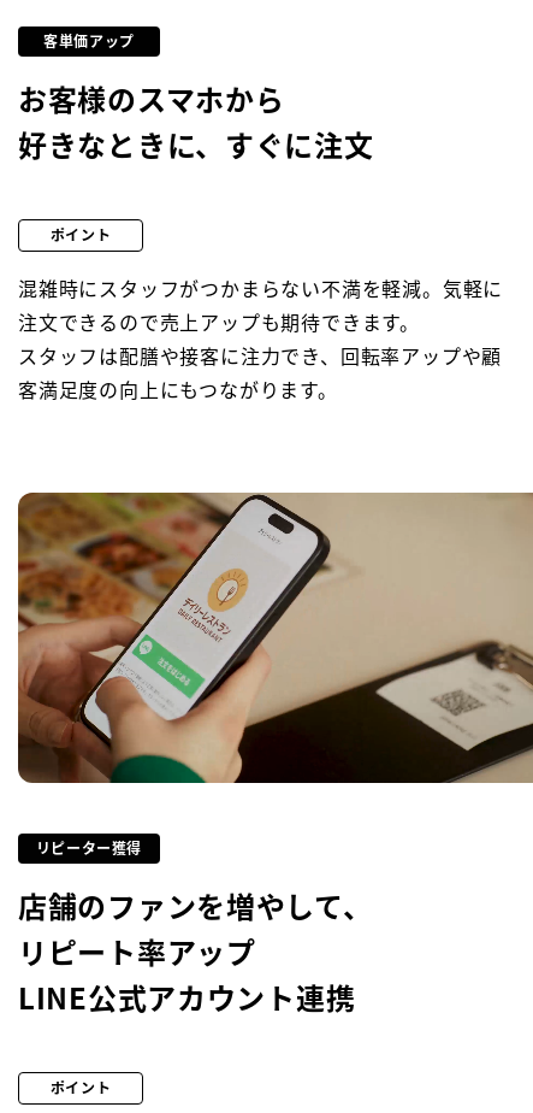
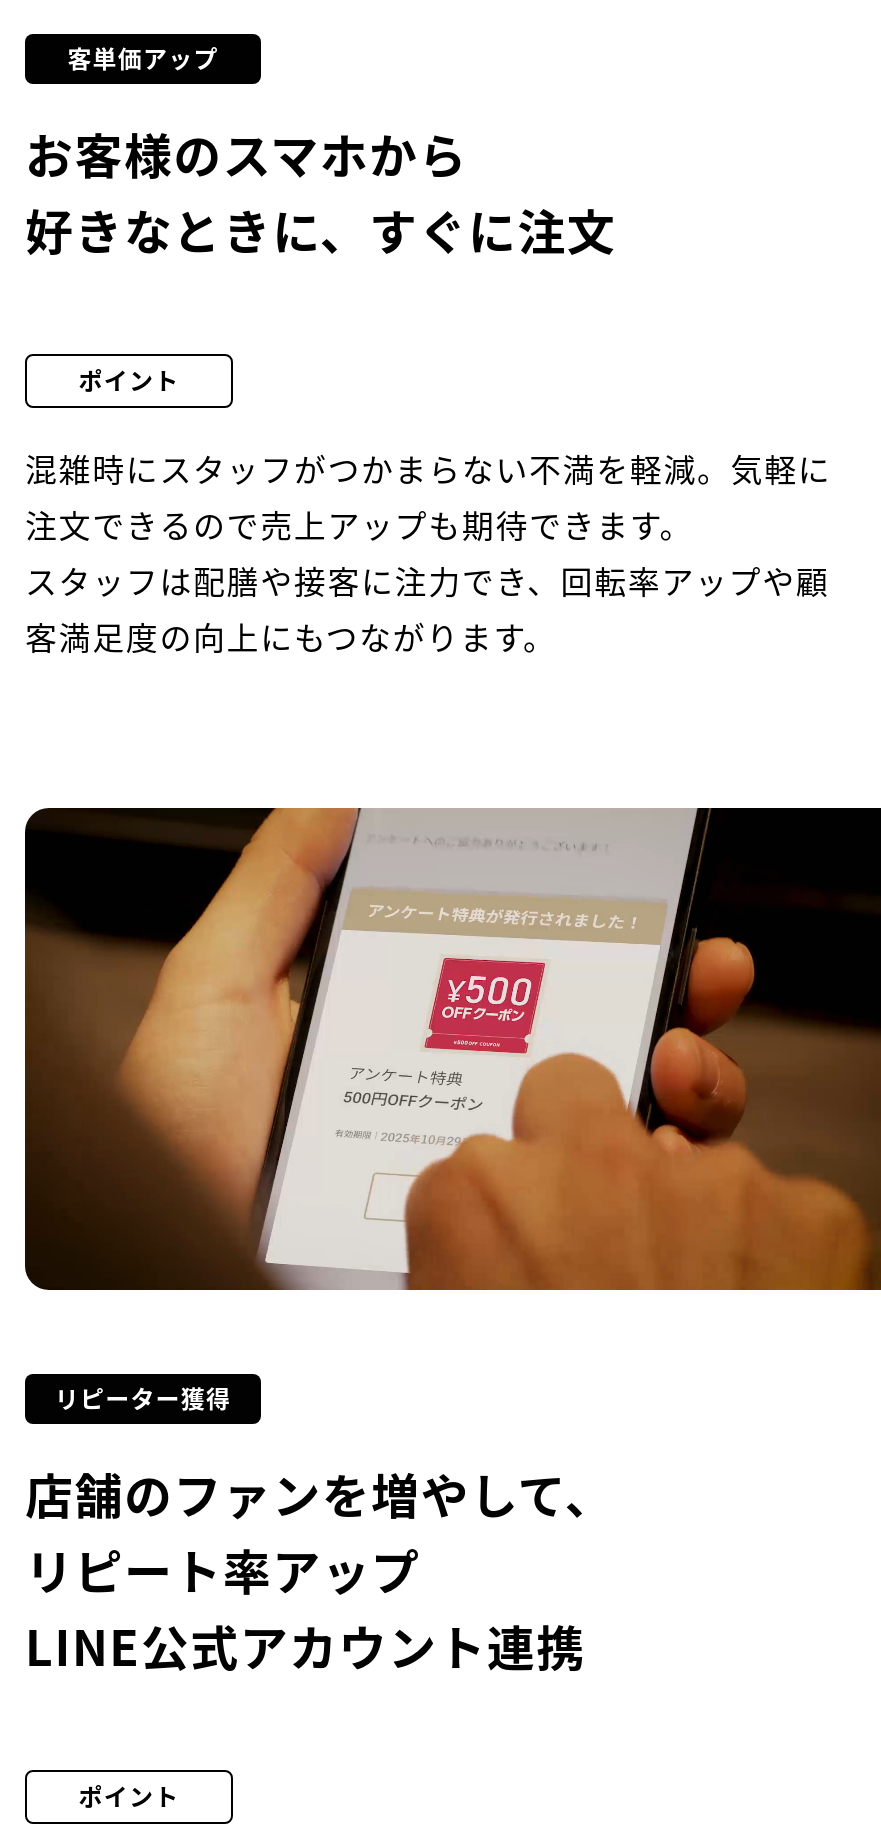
- [image]
+ [image]
